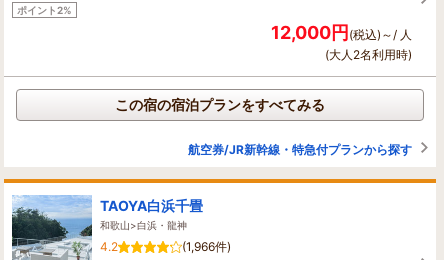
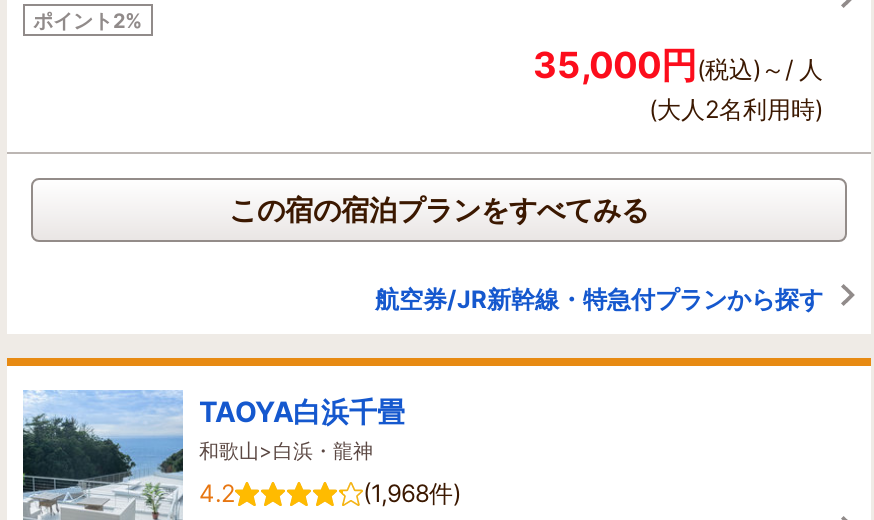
- 12,000円(税込)～/ 人
+ 35,000円(税込)～/ 人

- (1,966件)
+ (1,968件)
